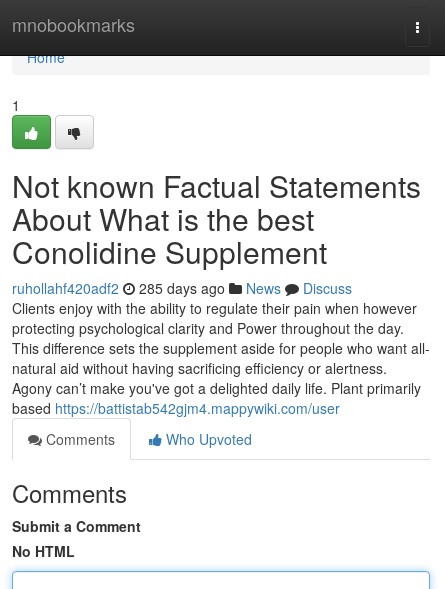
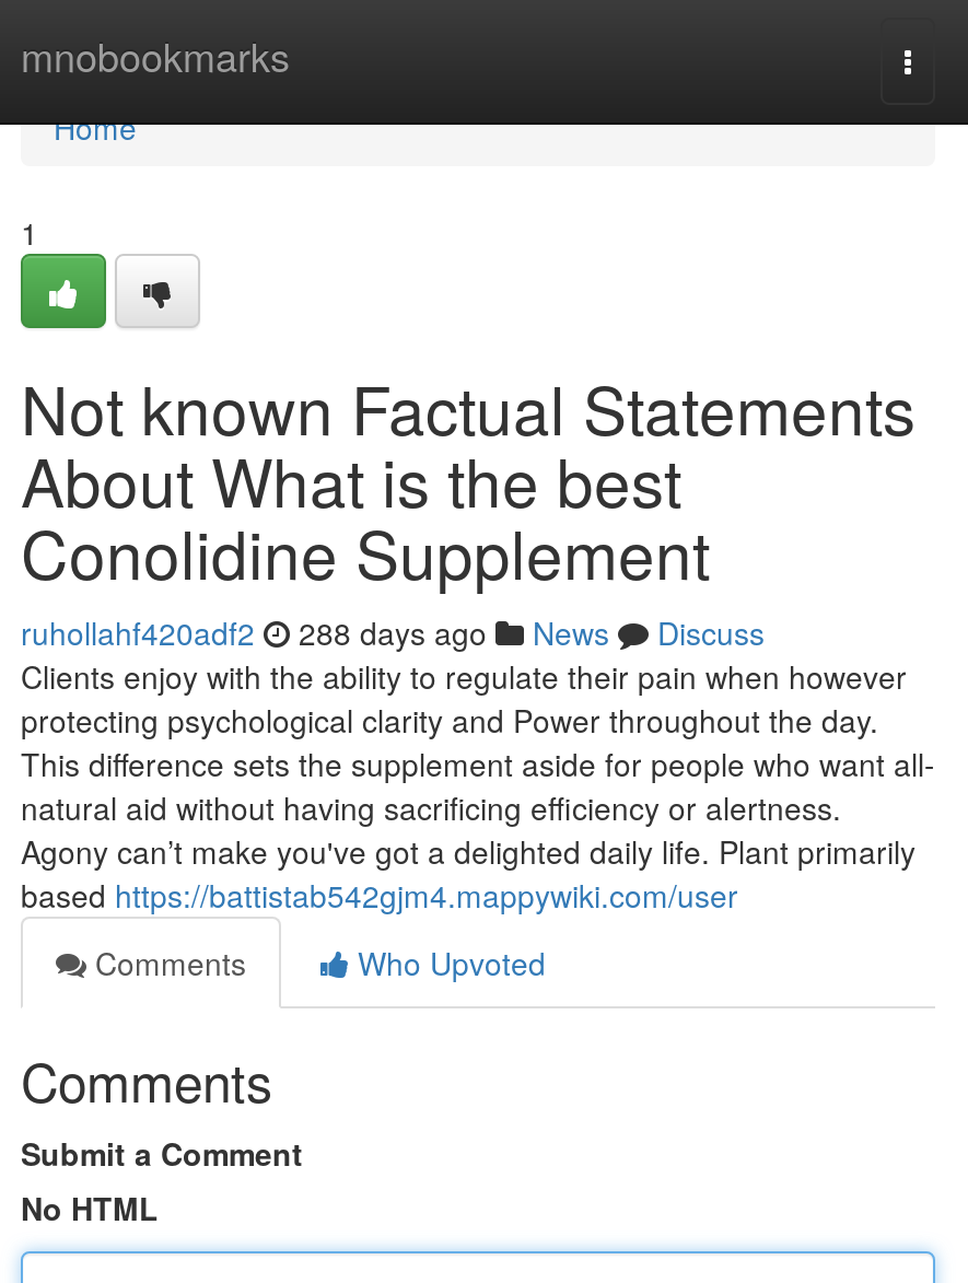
- ruhollahf420adf2 285 days ago News Discuss
+ ruhollahf420adf2 288 days ago News Discuss
